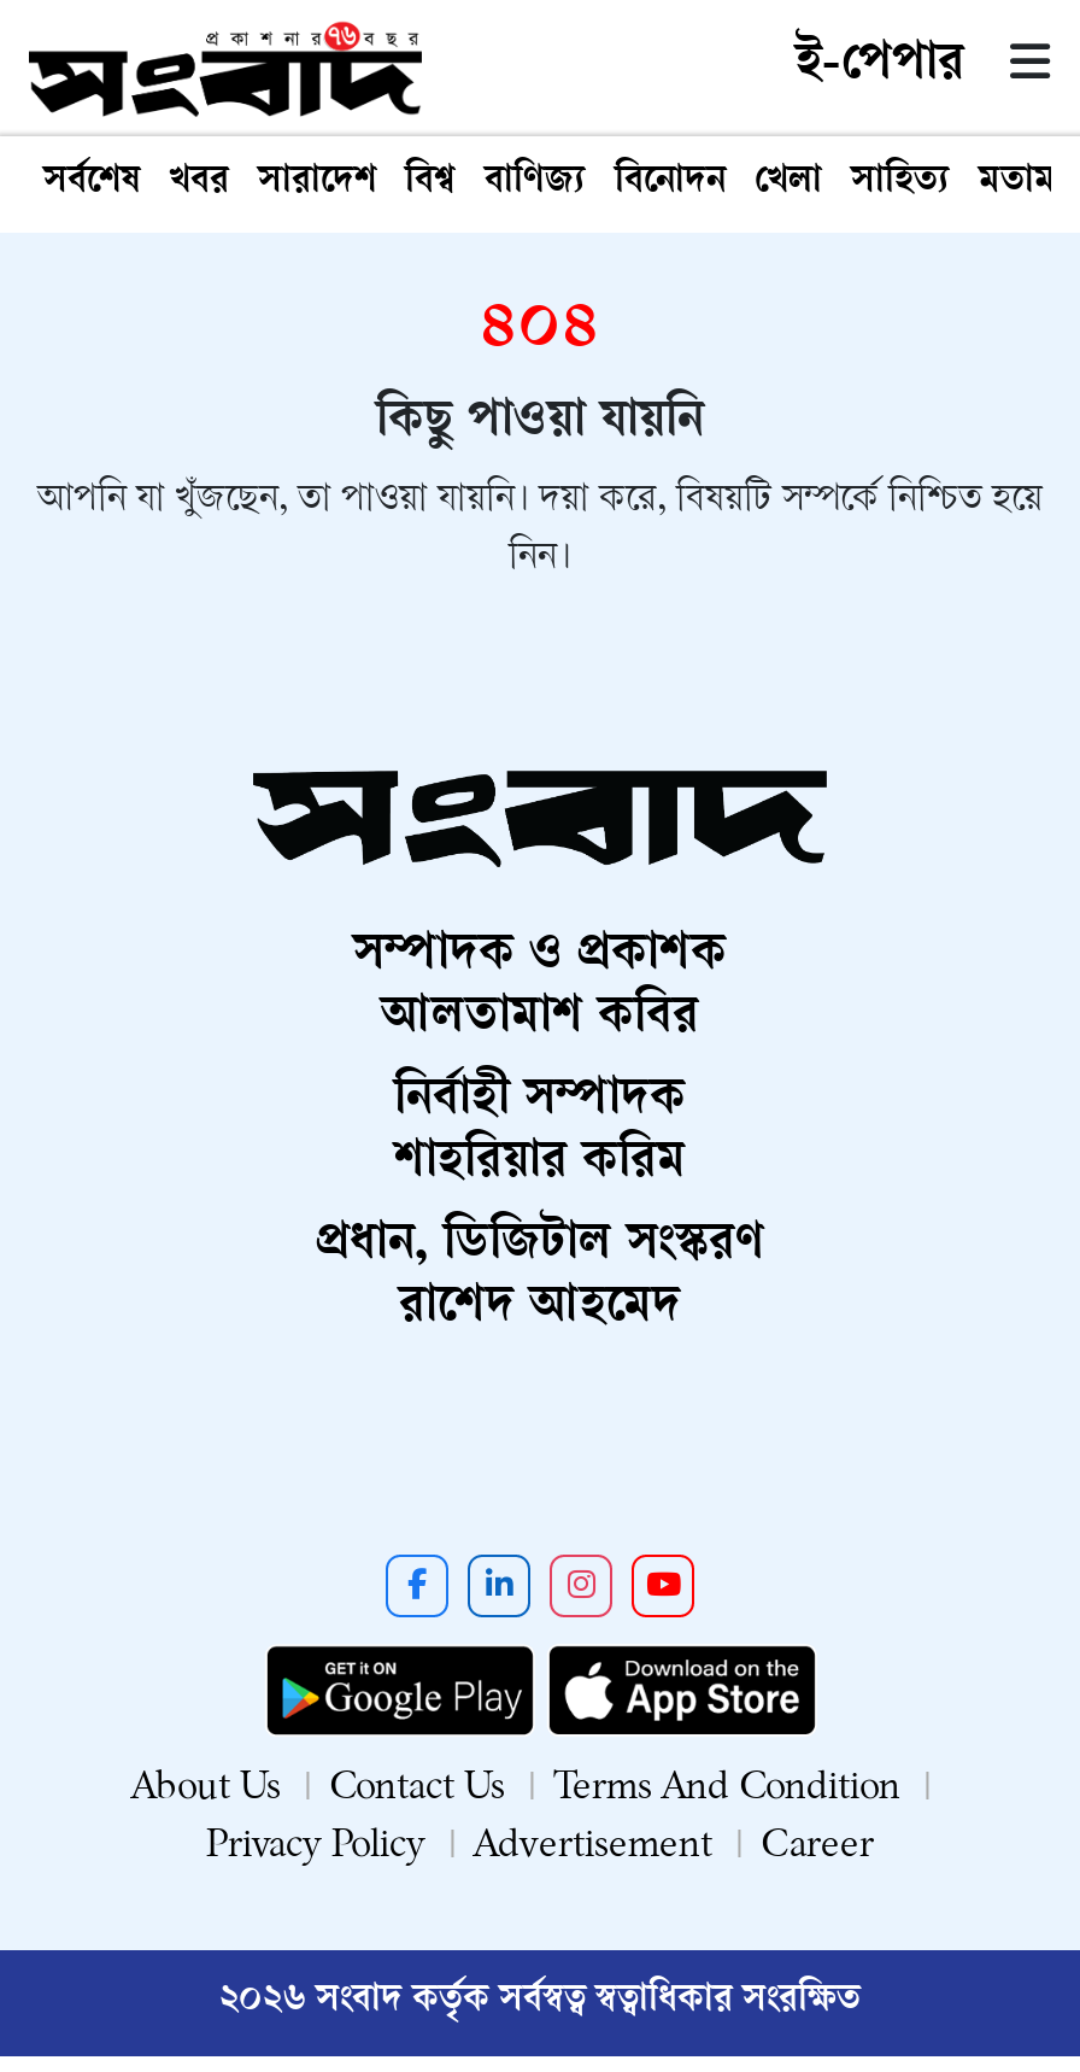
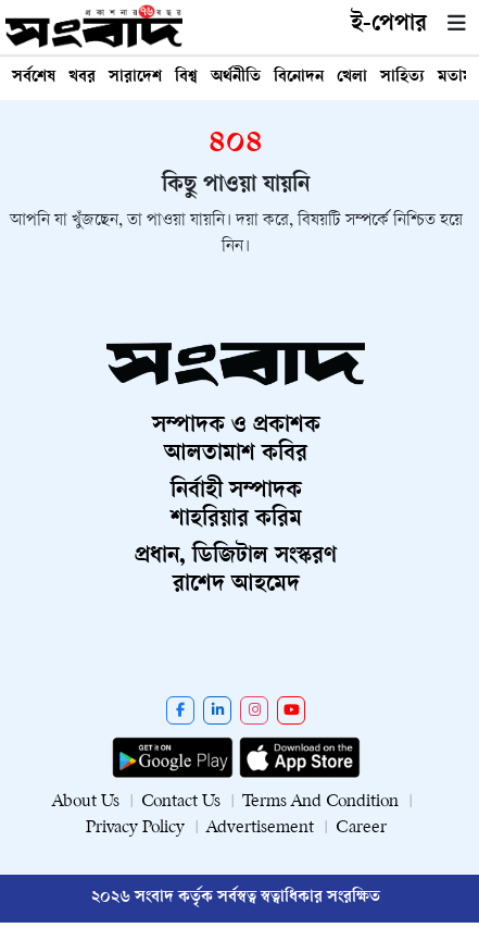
- বাণিজ্য
+ অর্থনীতি
